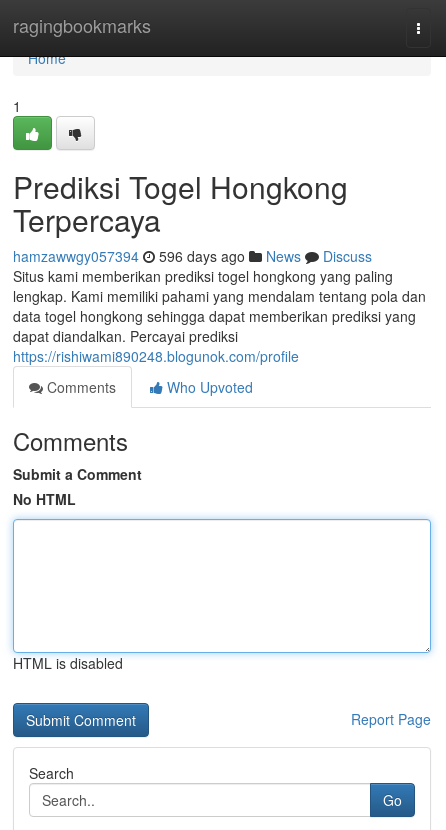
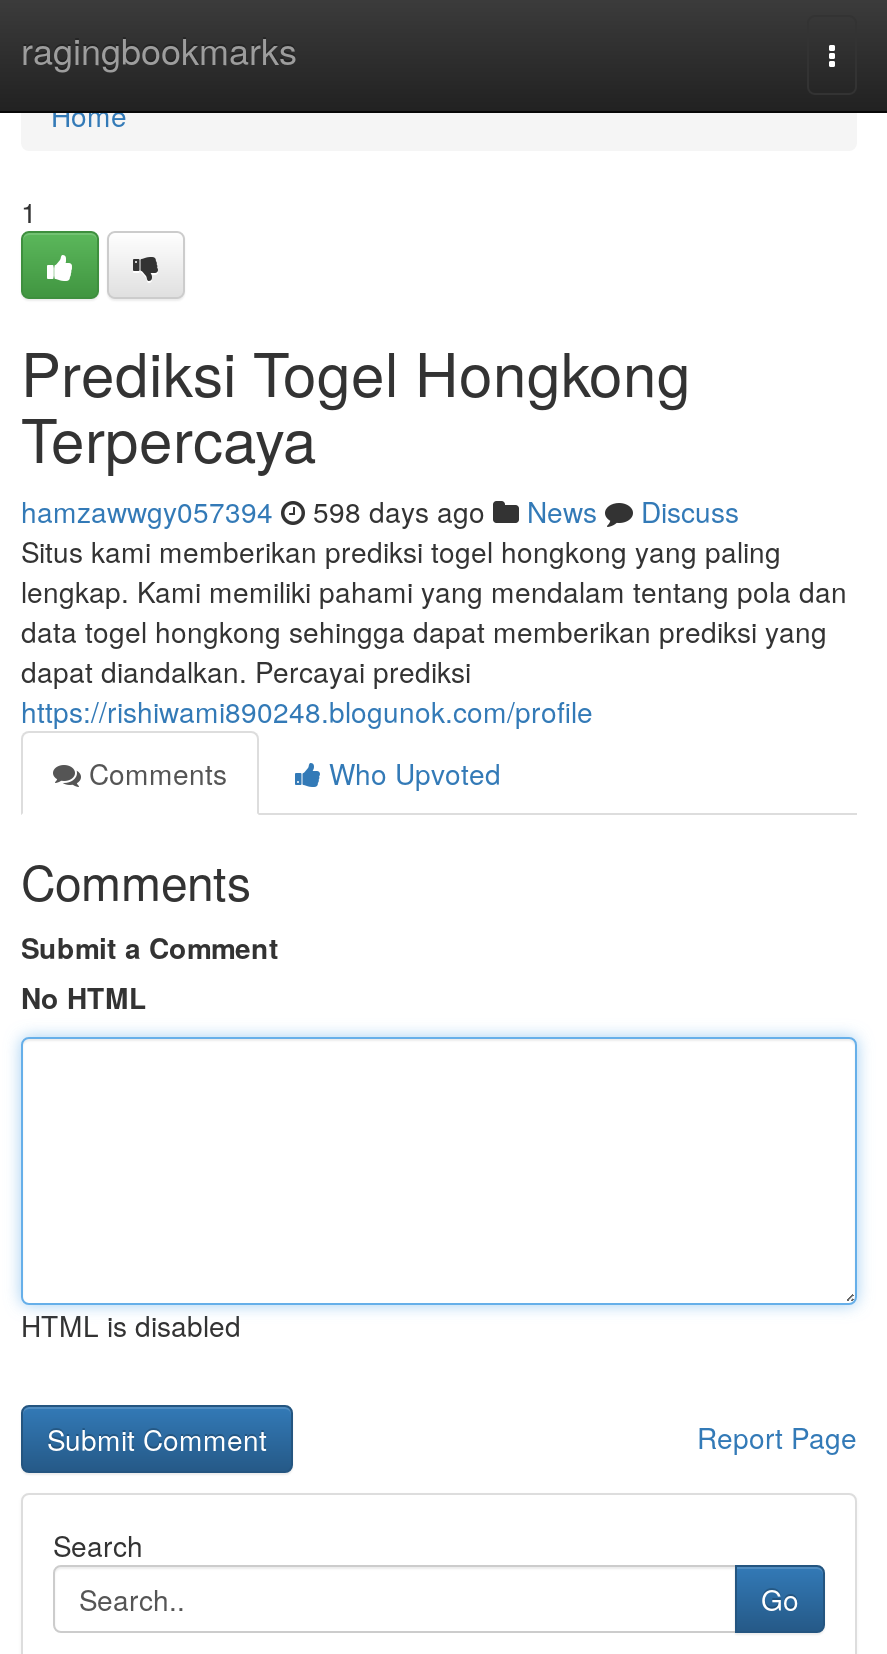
- hamzawwgy057394 596 days ago News Discuss
+ hamzawwgy057394 598 days ago News Discuss
